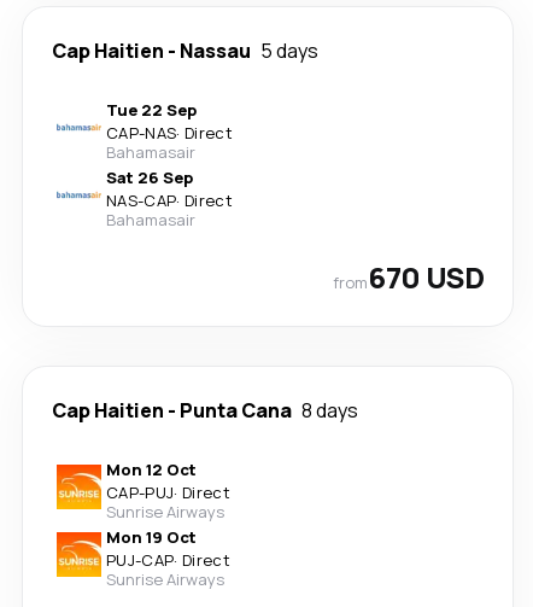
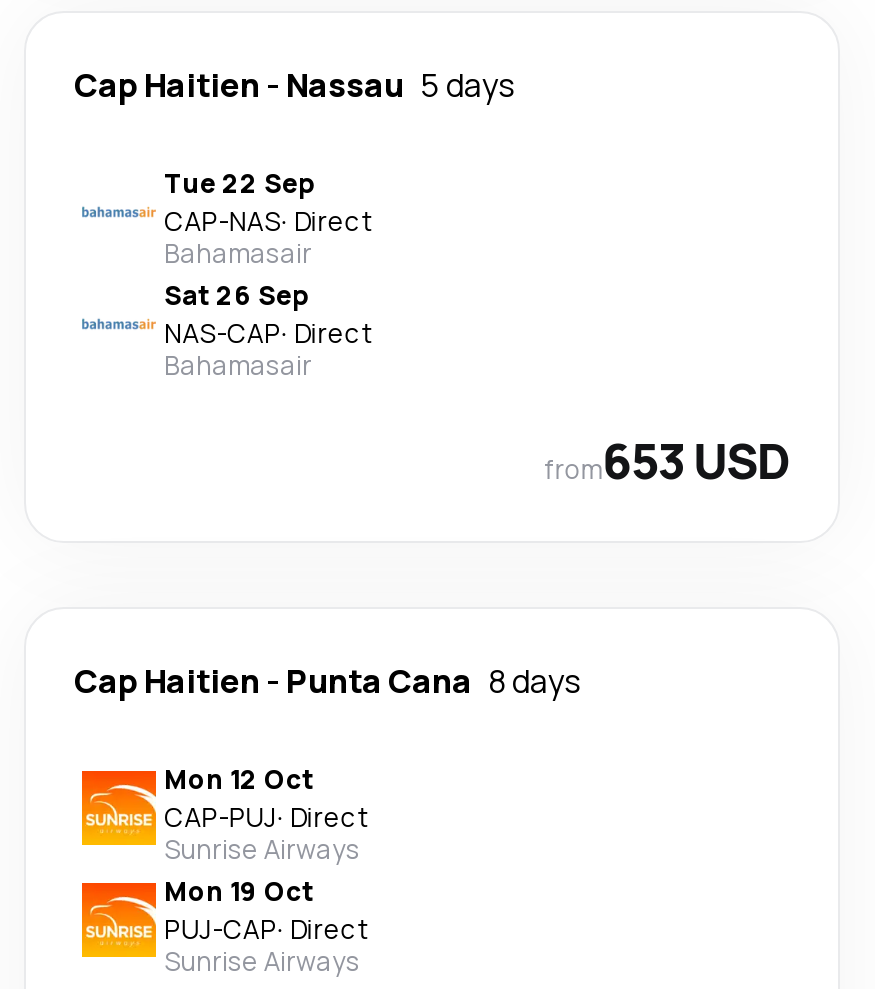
- from670 USD
+ from653 USD
